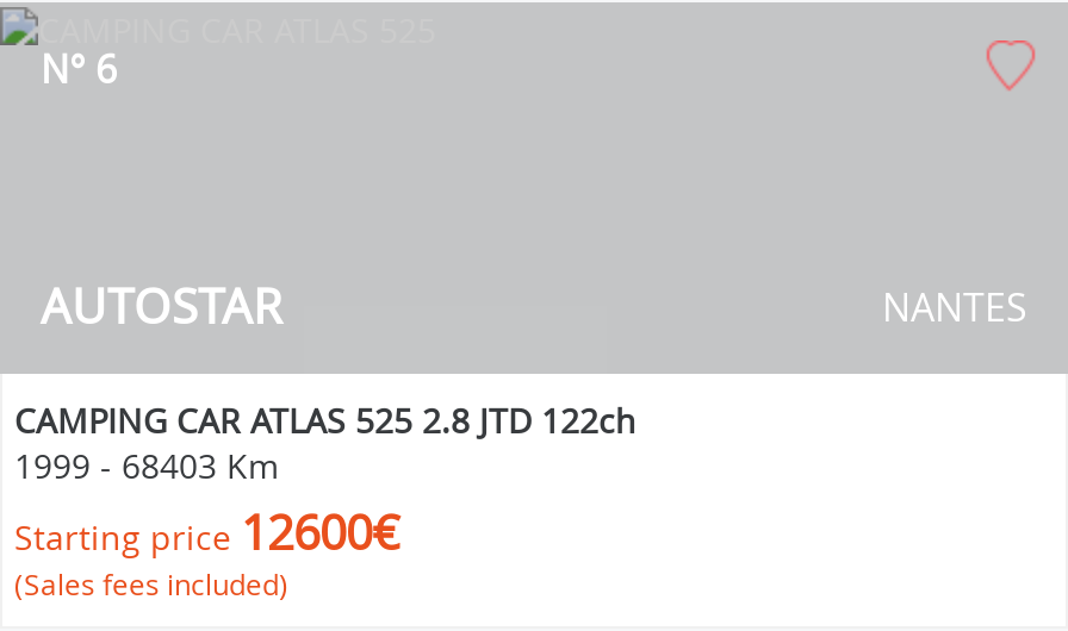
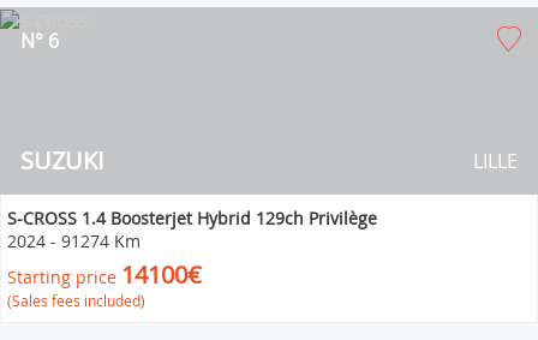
- AUTOSTAR
+ SUZUKI

- NANTES
+ LILLE

- CAMPING CAR ATLAS 525 2.8 JTD 122ch
- 1999 - 68403 Km
- Starting price 12600€
+ S-CROSS 1.4 Boosterjet Hybrid 129ch Privilège
+ 2024 - 91274 Km
+ Starting price 14100€
